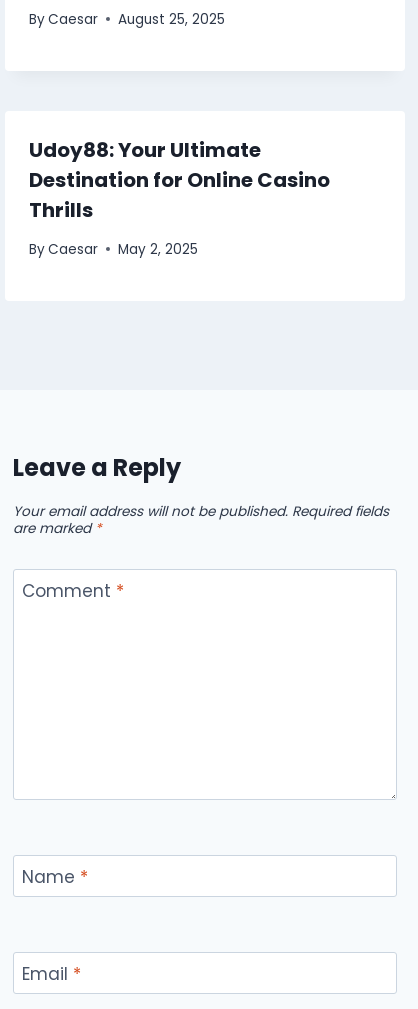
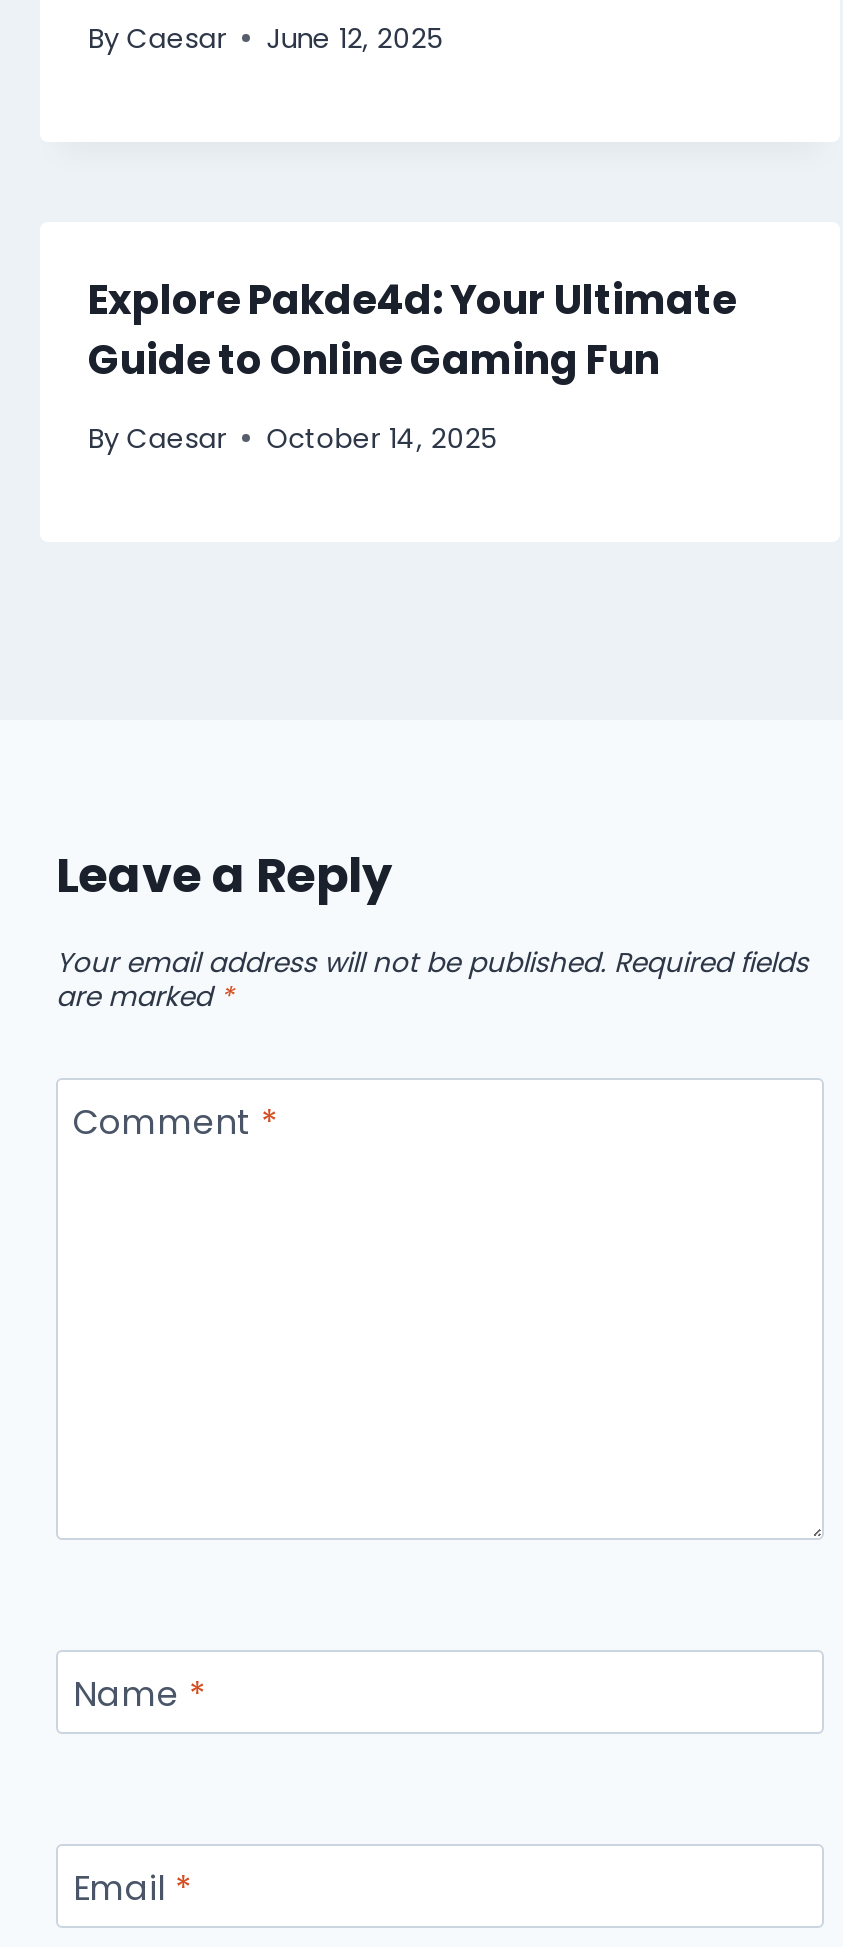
- By Caesar August 25, 2025
+ By Caesar June 12, 2025

- Udoy88: Your Ultimate
- Destination for Online Casino
- Thrills
+ Explore Pakde4d: Your Ultimate
+ Guide to Online Gaming Fun

- By Caesar May 2, 2025
+ By Caesar October 14, 2025
